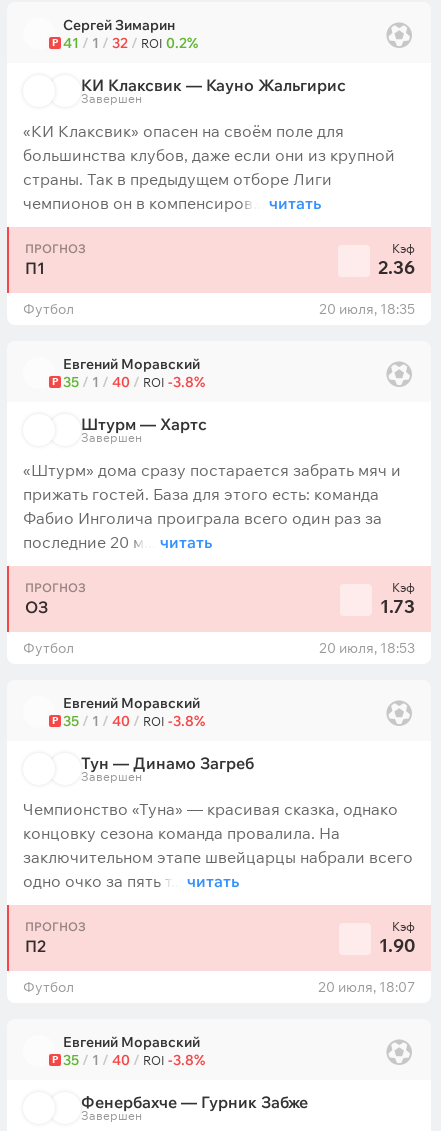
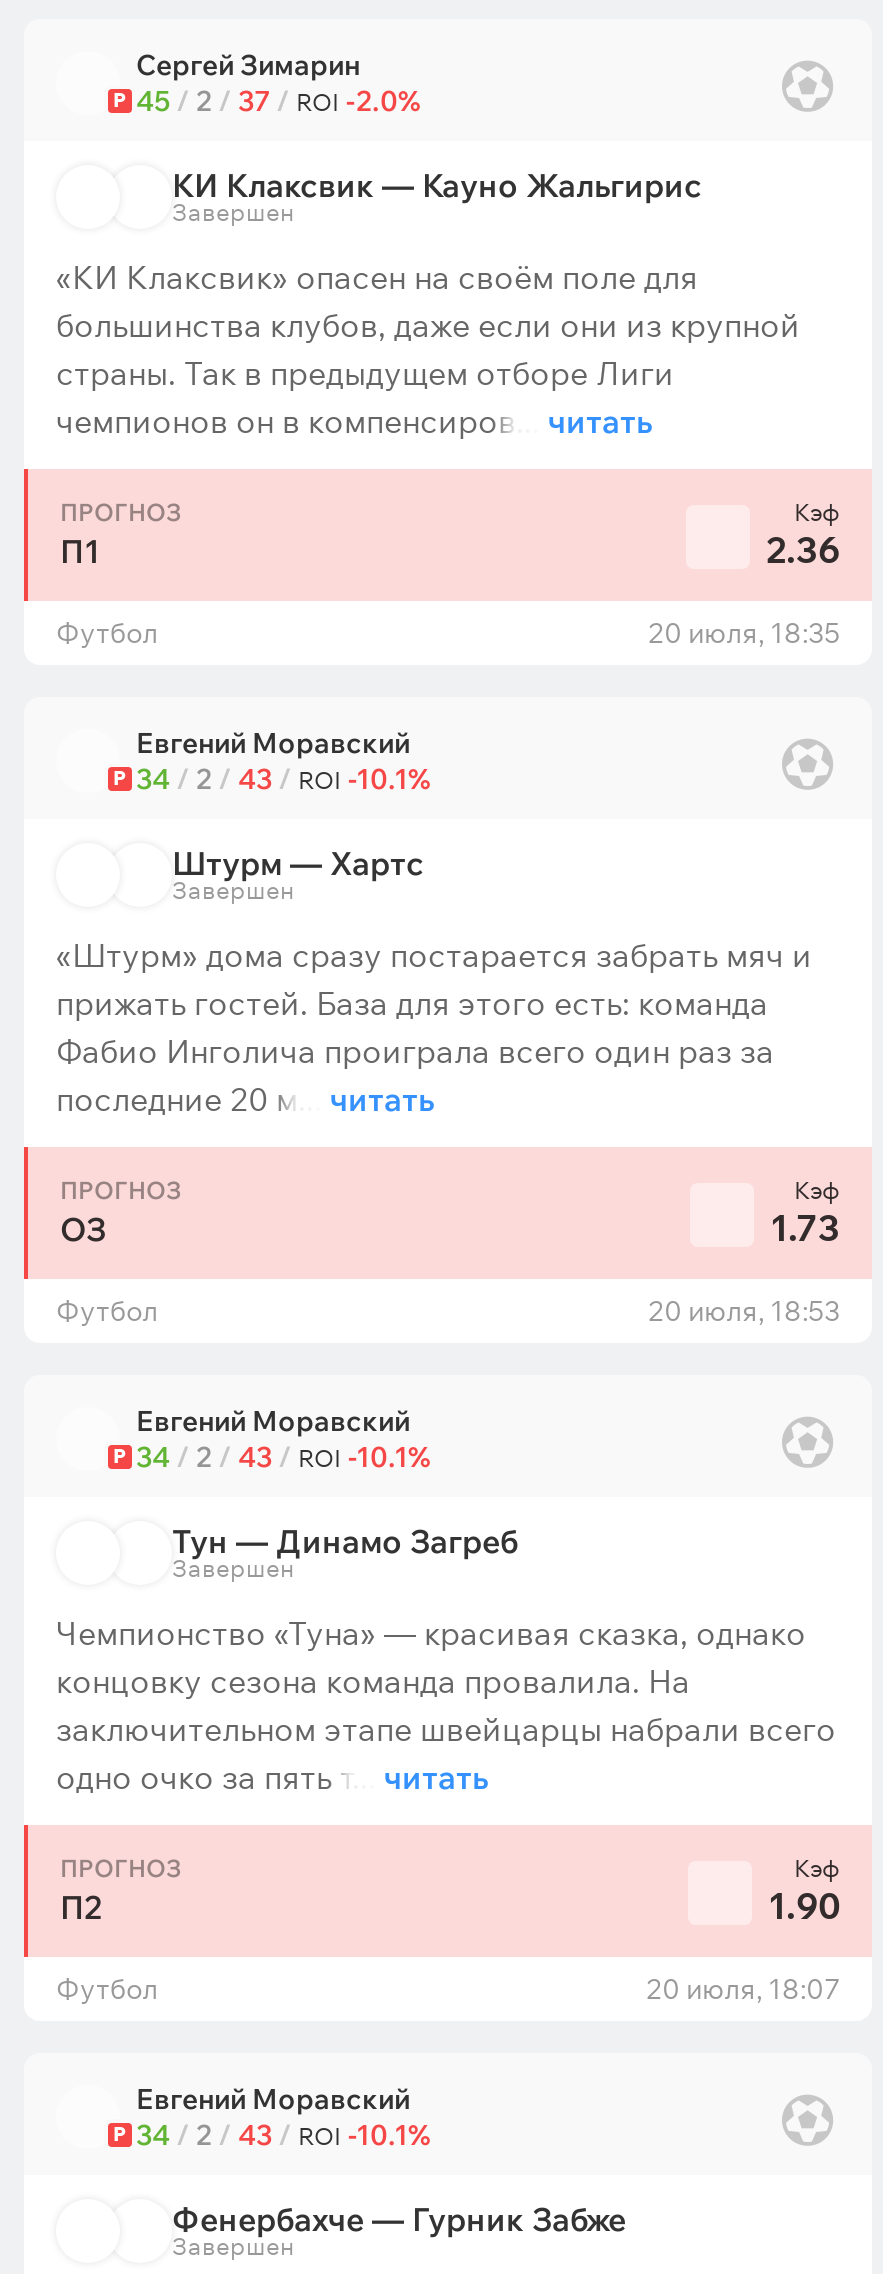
- Р 41 / 1 / 32 / ROI 0.2%
+ Р 45 / 2 / 37 / ROI -2.0%

- Р 35 / 1 / 40 / ROI -3.8%
+ Р 34 / 2 / 43 / ROI -10.1%

- Р 35 / 1 / 40 / ROI -3.8%
+ Р 34 / 2 / 43 / ROI -10.1%

- Р 35 / 1 / 40 / ROI -3.8%
+ Р 34 / 2 / 43 / ROI -10.1%
